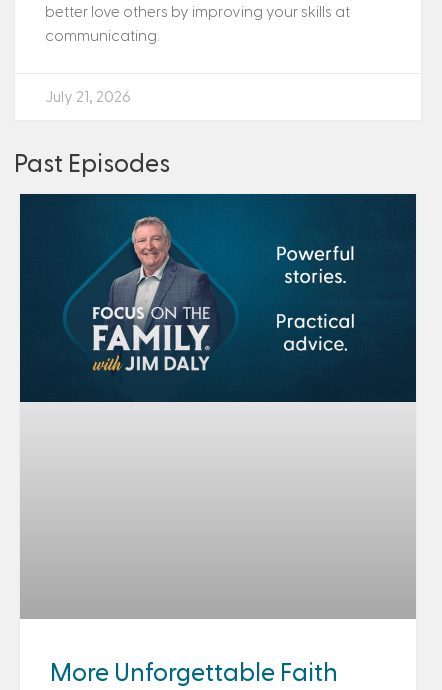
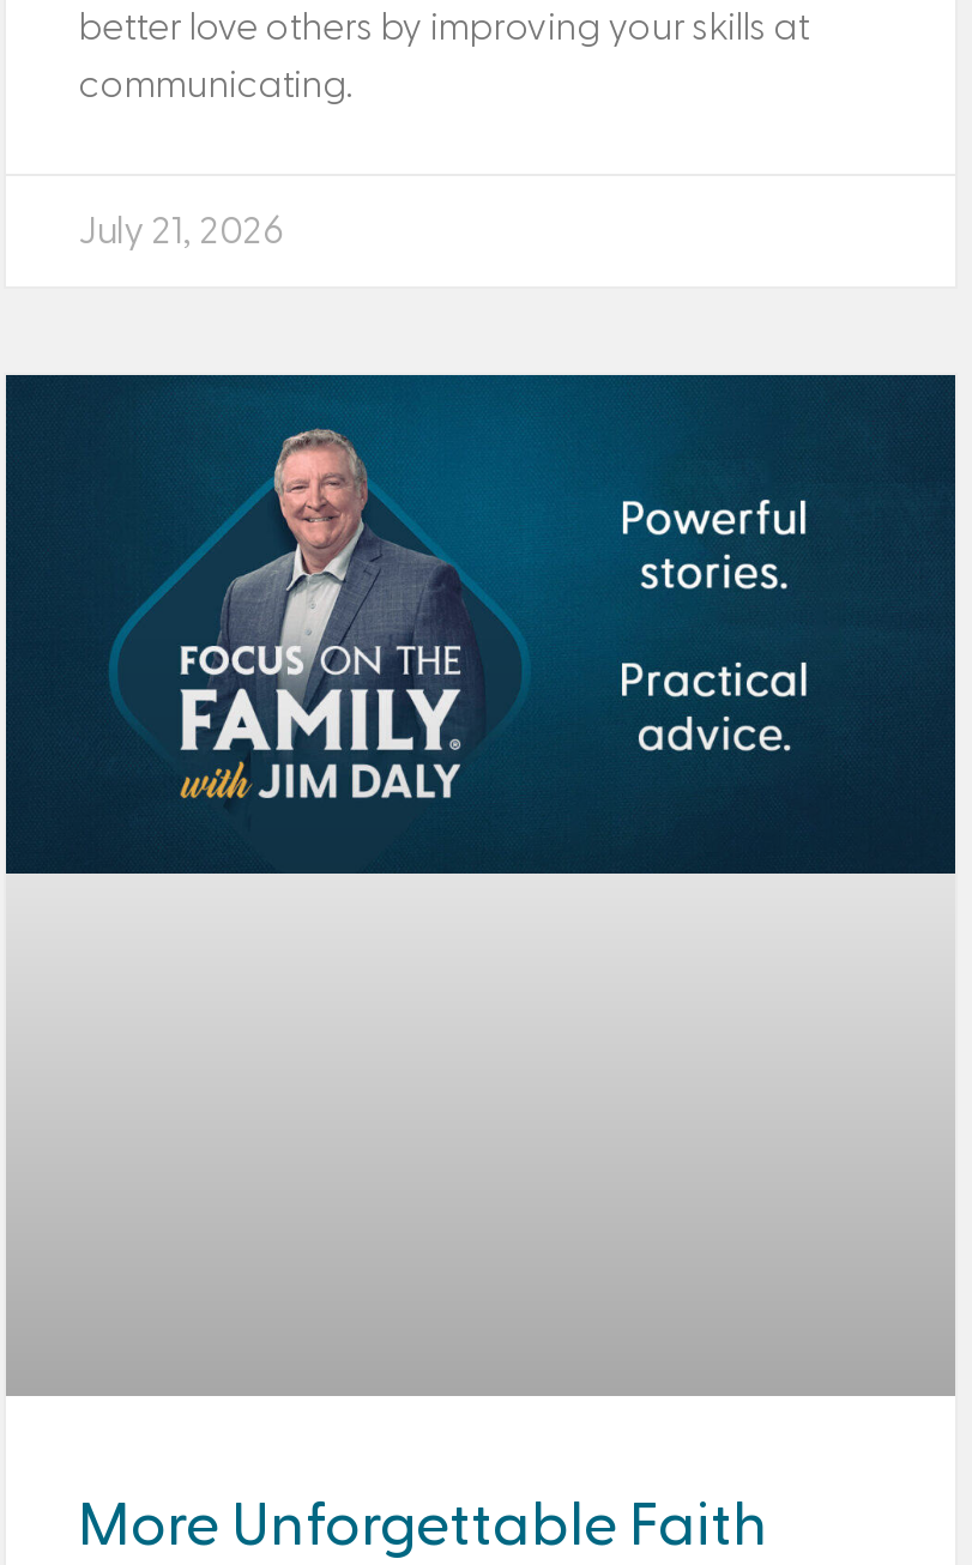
- Past Episodes
